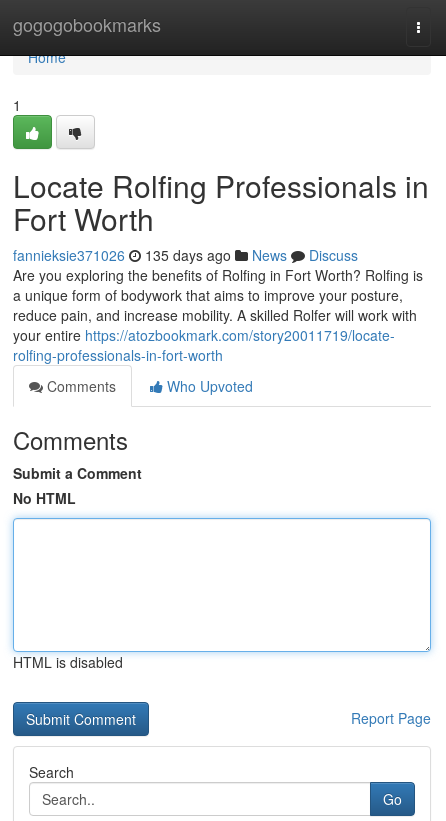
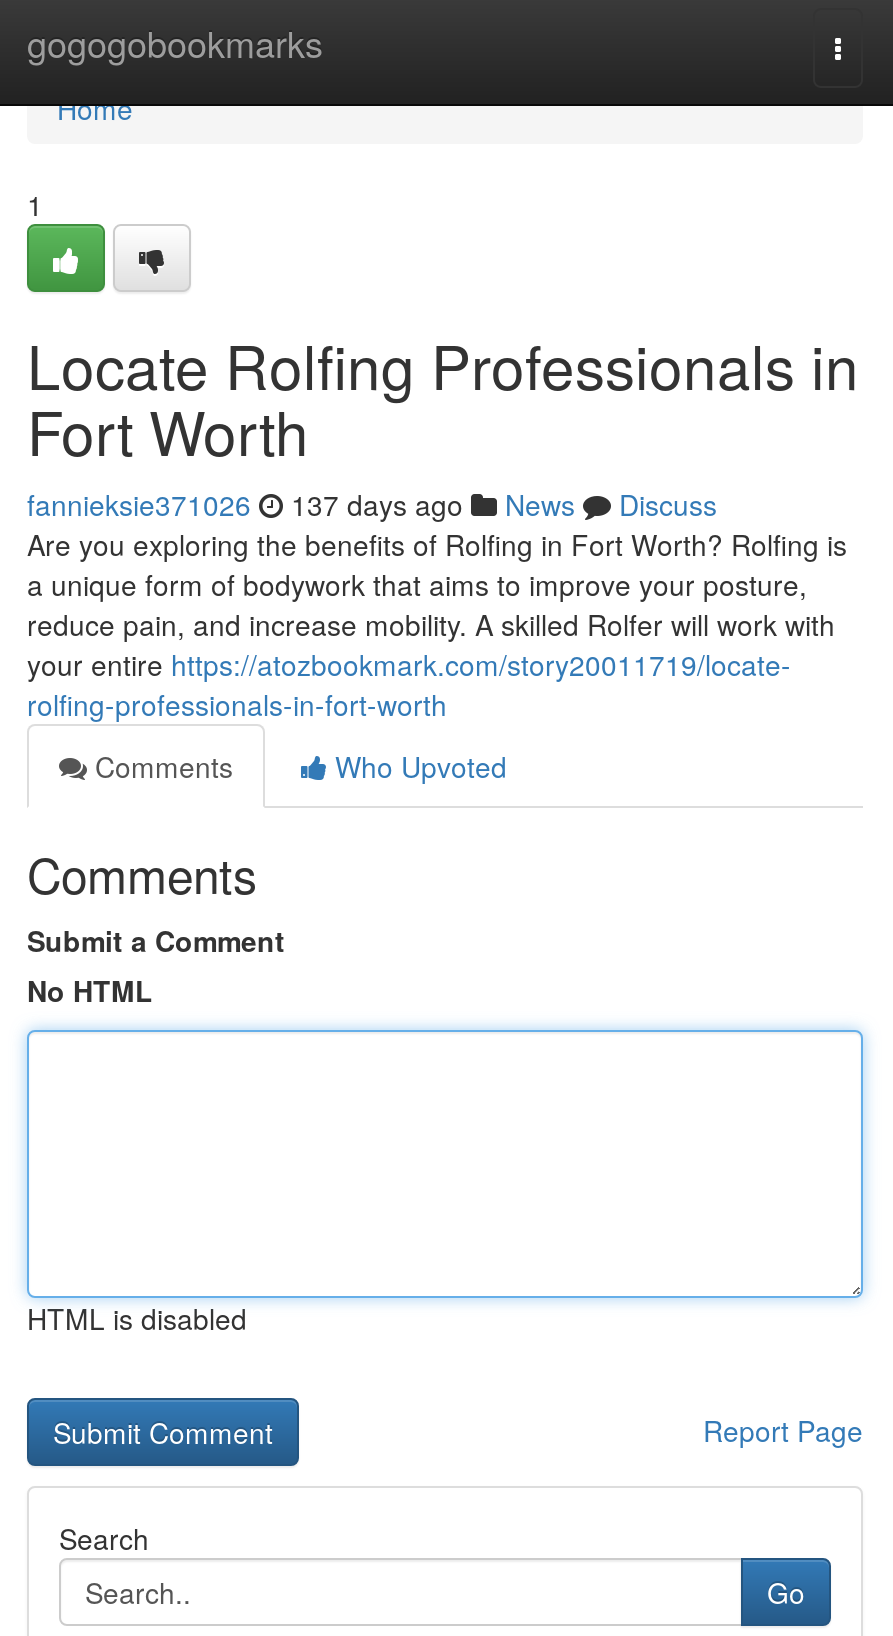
- fannieksie371026 135 days ago News Discuss
+ fannieksie371026 137 days ago News Discuss
